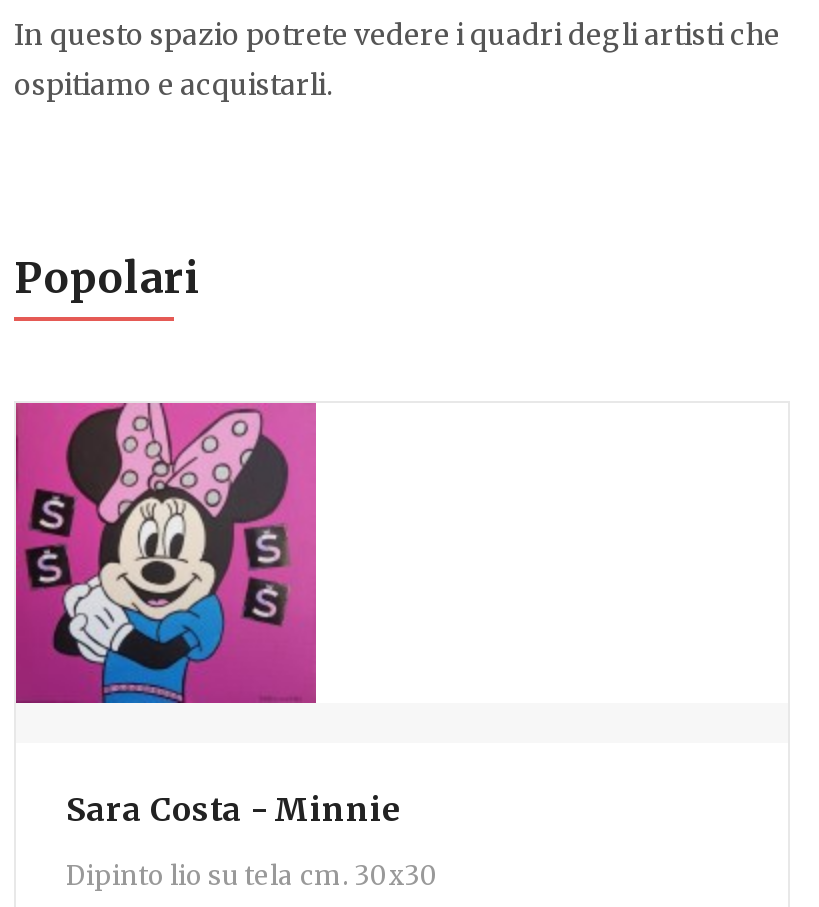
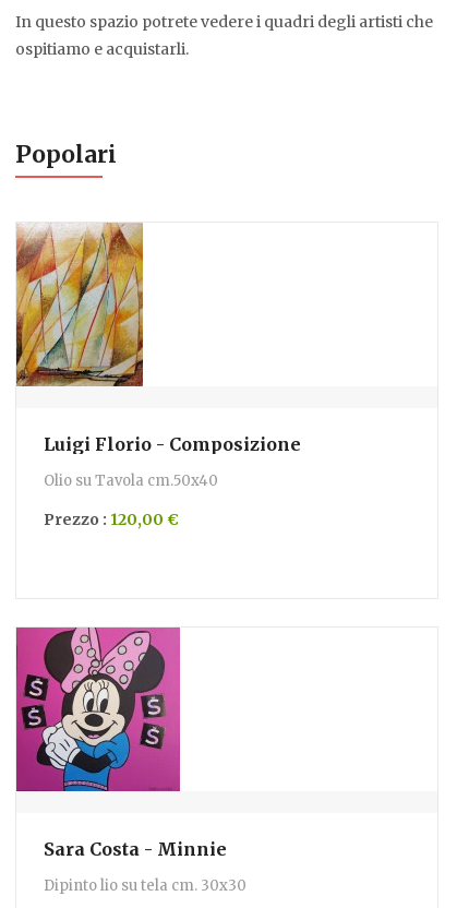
+ [image]

+ Luigi Florio - Composizione
+ Olio su Tavola cm.50x40
+ Prezzo : 120,00 €
